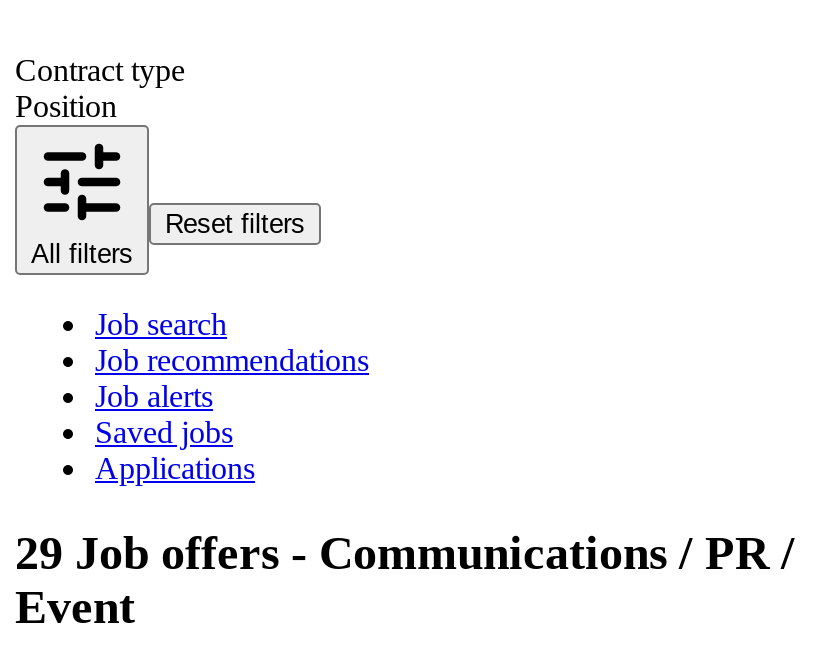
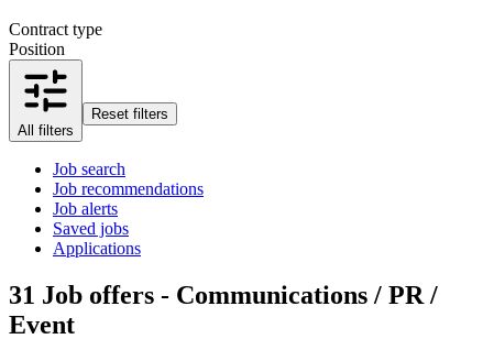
- 29 Job offers - Communications / PR /
+ 31 Job offers - Communications / PR /
